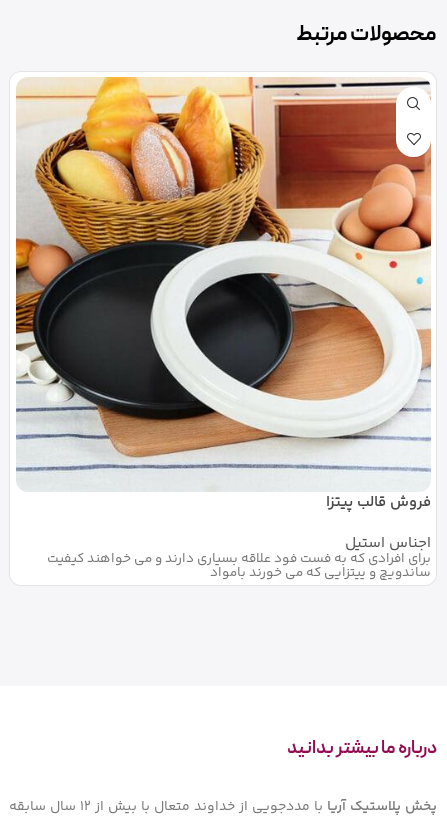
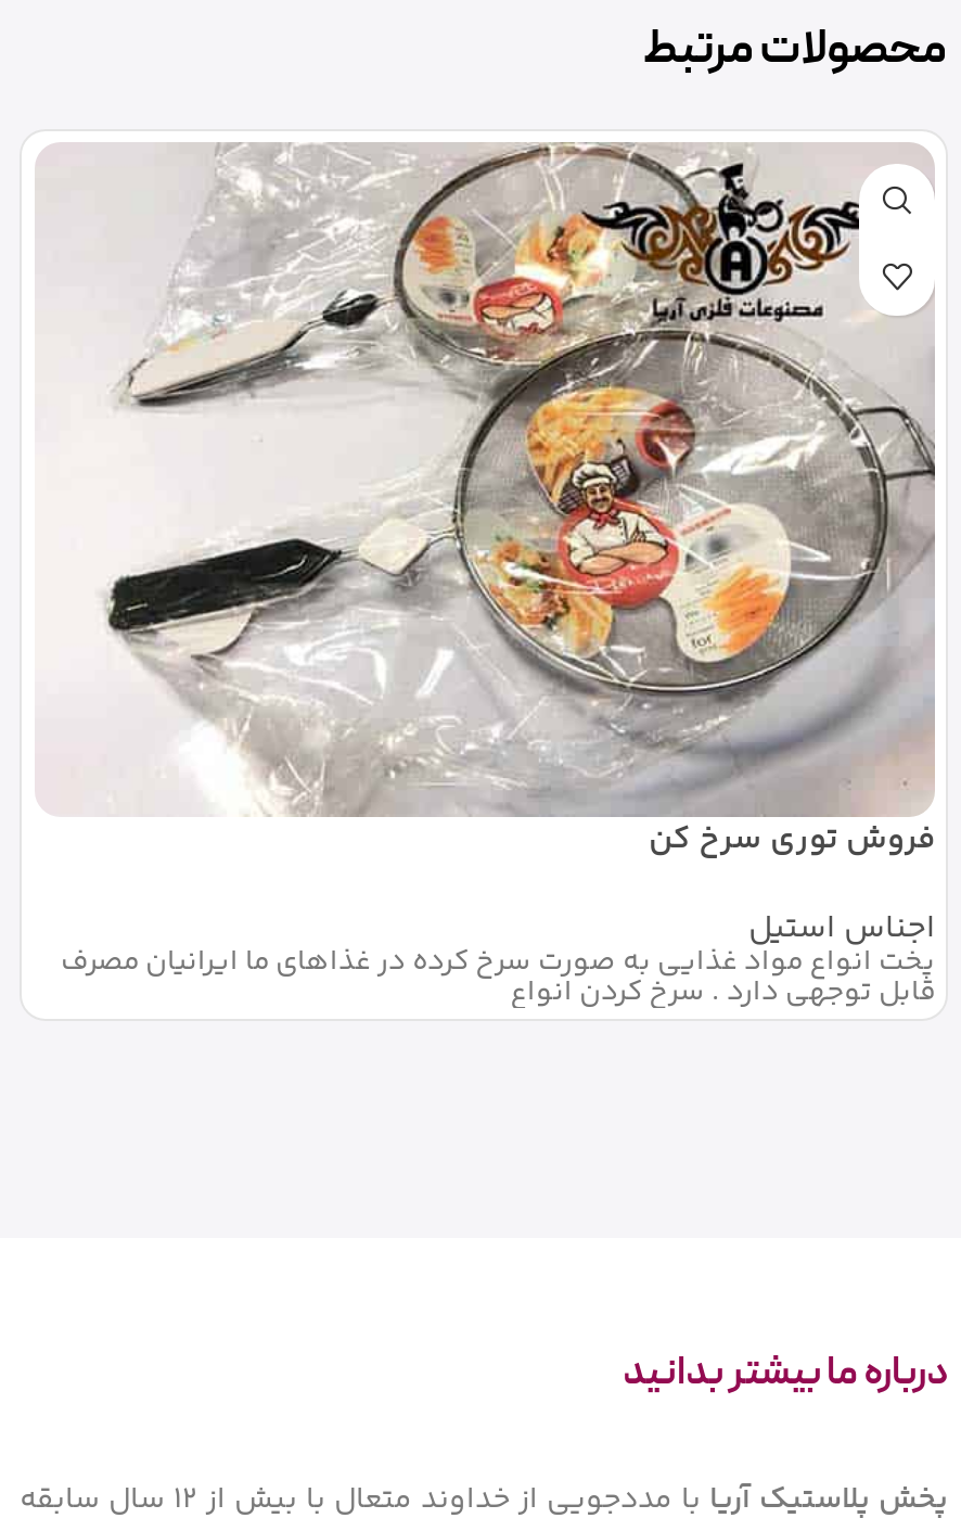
- [image]
+ [image]

- فروش قالب پیتزا
+ فروش توری سرخ کن

- برای افرادی که به فست فود علاقه بسیاری دارند و می خواهند کیفیت
- ساندویچ و پیتزایی که می خورند بامواد
+ پخت انواع مواد غذایی به صورت سرخ کرده در غذاهای ما ایرانیان مصرف
+ قابل توجهی دارد . سرخ کردن انواع
